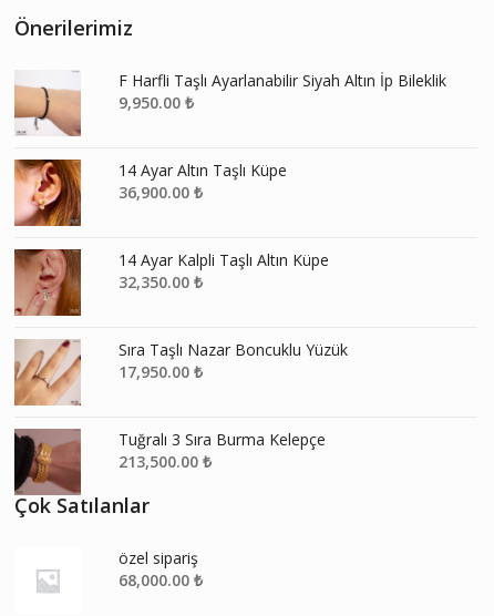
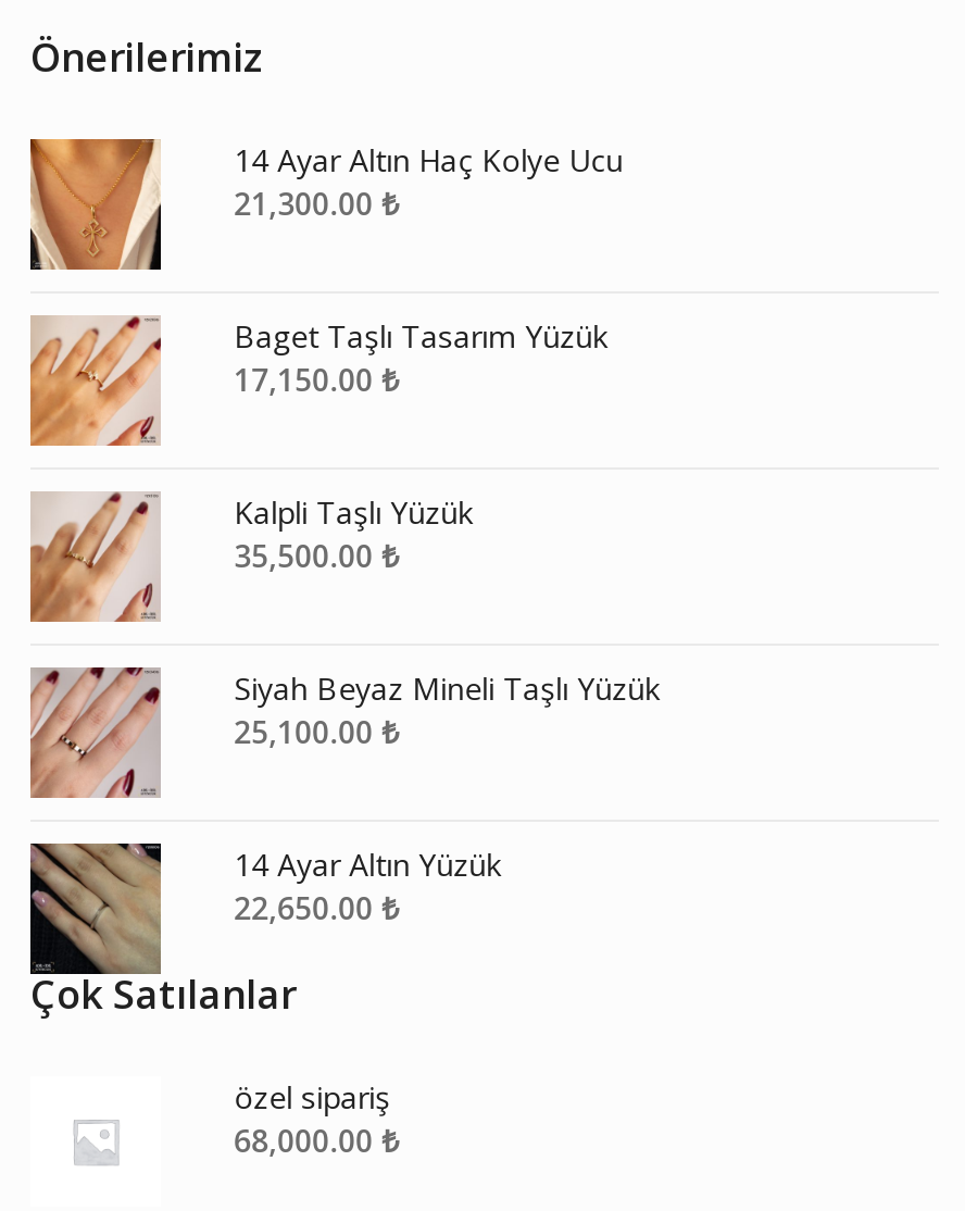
- [image]
- F Harfli Taşlı Ayarlanabilir Siyah Altın İp Bileklik
- 9,950.00 ₺
+ [image]
+ 14 Ayar Altın Haç Kolye Ucu
+ 21,300.00 ₺

- [image]
- 14 Ayar Altın Taşlı Küpe
- 36,900.00 ₺
+ [image]
+ Baget Taşlı Tasarım Yüzük
+ 17,150.00 ₺

- [image]
- 14 Ayar Kalpli Taşlı Altın Küpe
- 32,350.00 ₺
+ [image]
+ Kalpli Taşlı Yüzük
+ 35,500.00 ₺

- [image]
- Sıra Taşlı Nazar Boncuklu Yüzük
- 17,950.00 ₺
+ [image]
+ Siyah Beyaz Mineli Taşlı Yüzük
+ 25,100.00 ₺

- [image]
- Tuğralı 3 Sıra Burma Kelepçe
- 213,500.00 ₺
+ [image]
+ 14 Ayar Altın Yüzük
+ 22,650.00 ₺
